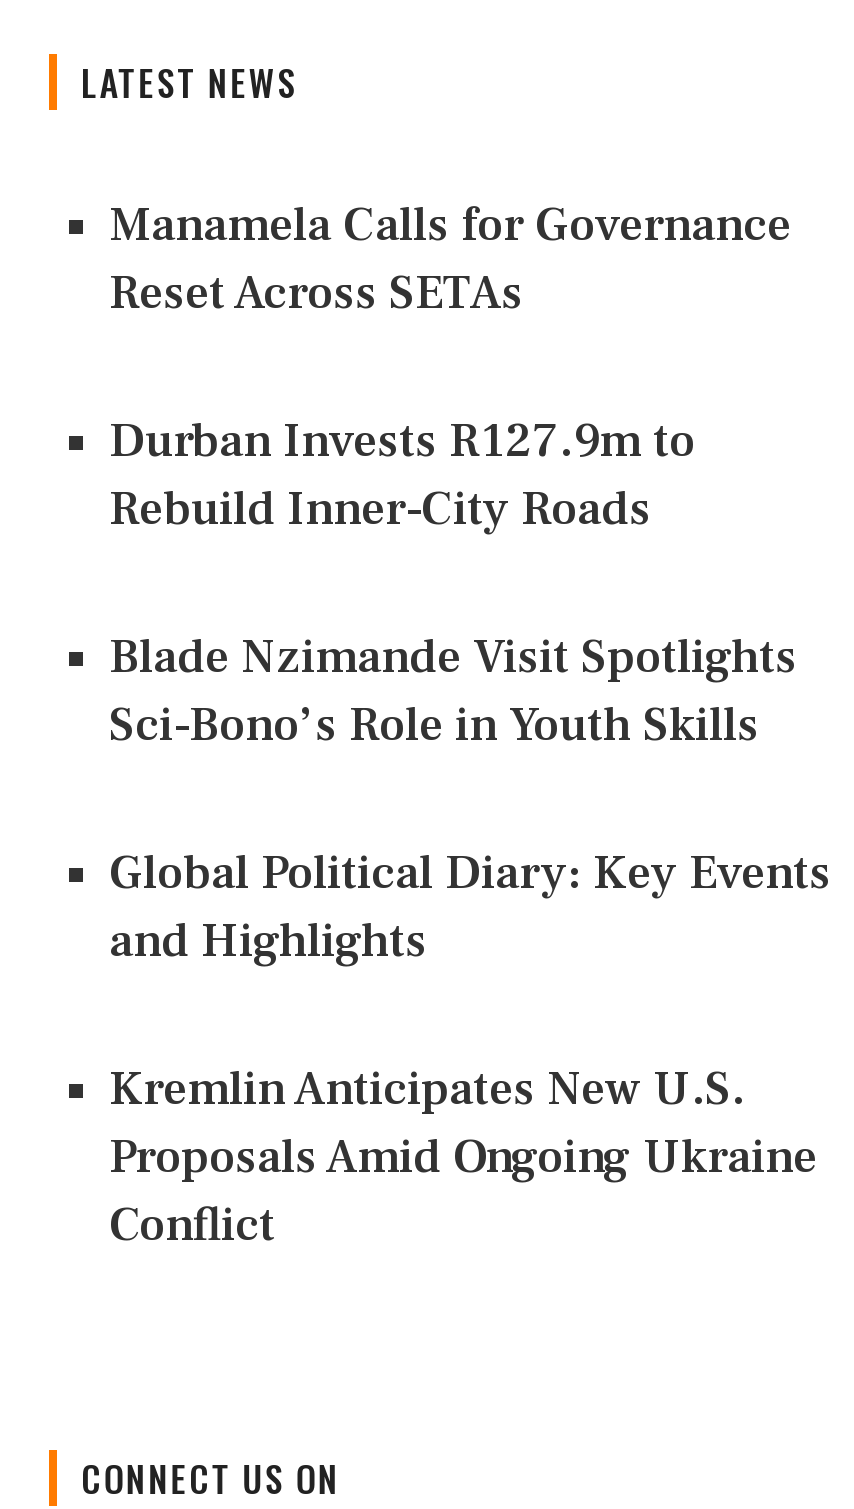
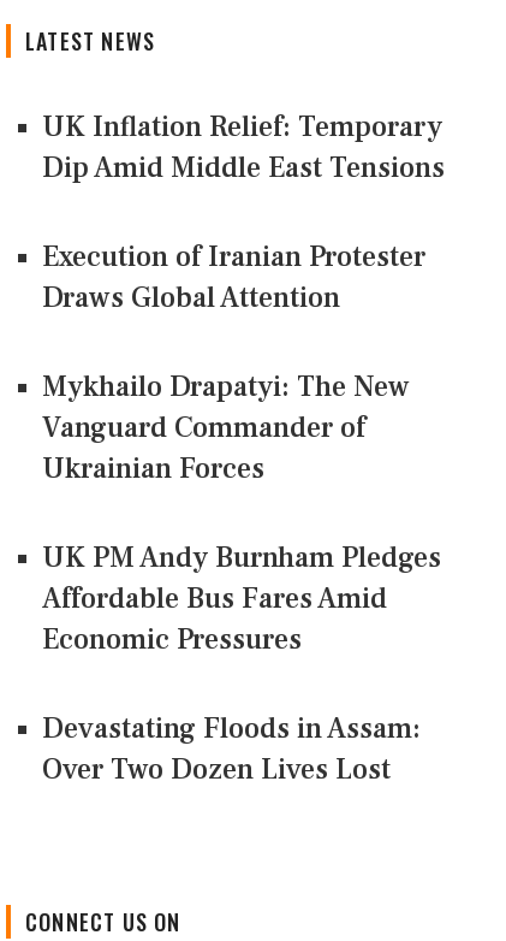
- Manamela Calls for Governance
- Reset Across SETAs
+ UK Inflation Relief: Temporary
+ Dip Amid Middle East Tensions

- Durban Invests R127.9m to
- Rebuild Inner-City Roads
+ Execution of Iranian Protester
+ Draws Global Attention

- Blade Nzimande Visit Spotlights
- Sci-Bono’s Role in Youth Skills
+ Mykhailo Drapatyi: The New
+ Vanguard Commander of
+ Ukrainian Forces

- Global Political Diary: Key Events
- and Highlights
+ UK PM Andy Burnham Pledges
+ Affordable Bus Fares Amid
+ Economic Pressures

- Kremlin Anticipates New U.S.
- Proposals Amid Ongoing Ukraine
- Conflict
+ Devastating Floods in Assam:
+ Over Two Dozen Lives Lost
